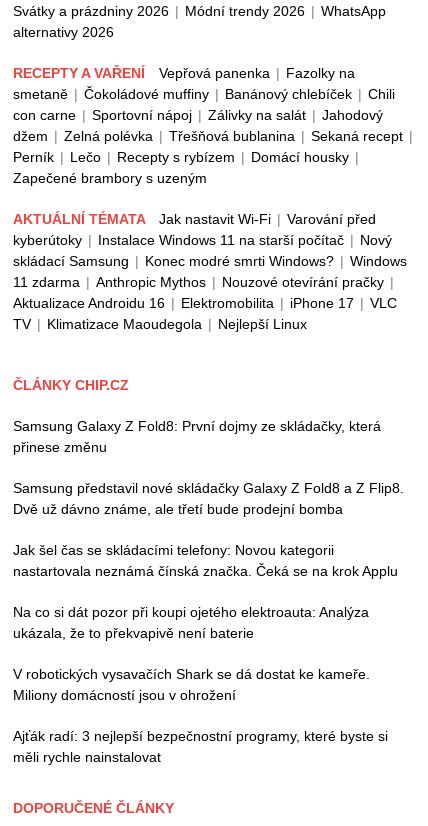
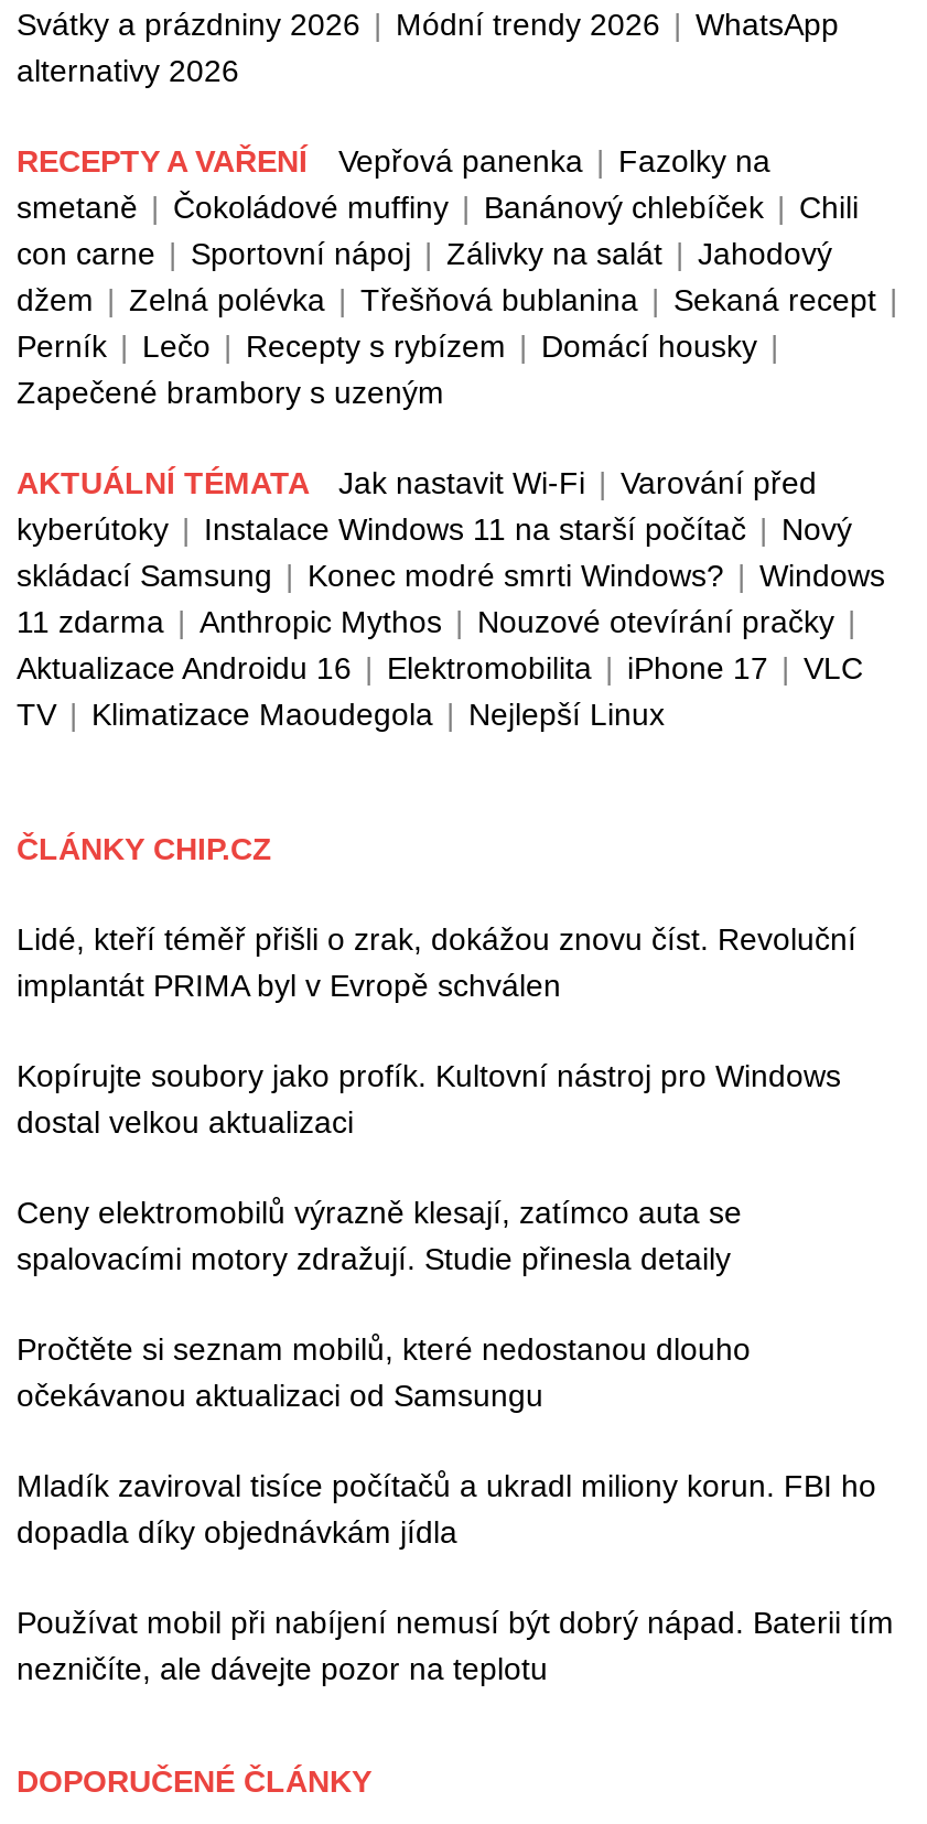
- Samsung Galaxy Z Fold8: První dojmy ze skládačky, která
- přinese změnu
+ Lidé, kteří téměř přišli o zrak, dokážou znovu číst. Revoluční
+ implantát PRIMA byl v Evropě schválen

- Samsung představil nové skládačky Galaxy Z Fold8 a Z Flip8.
- Dvě už dávno známe, ale třetí bude prodejní bomba
+ Kopírujte soubory jako profík. Kultovní nástroj pro Windows
+ dostal velkou aktualizaci

- Jak šel čas se skládacími telefony: Novou kategorii
- nastartovala neznámá čínská značka. Čeká se na krok Applu
+ Ceny elektromobilů výrazně klesají, zatímco auta se
+ spalovacími motory zdražují. Studie přinesla detaily

- Na co si dát pozor při koupi ojetého elektroauta: Analýza
- ukázala, že to překvapivě není baterie
+ Pročtěte si seznam mobilů, které nedostanou dlouho
+ očekávanou aktualizaci od Samsungu

- V robotických vysavačích Shark se dá dostat ke kameře.
- Miliony domácností jsou v ohrožení
+ Mladík zaviroval tisíce počítačů a ukradl miliony korun. FBI ho
+ dopadla díky objednávkám jídla

- Ajťák radí: 3 nejlepší bezpečnostní programy, které byste si
- měli rychle nainstalovat
+ Používat mobil při nabíjení nemusí být dobrý nápad. Baterii tím
+ nezničíte, ale dávejte pozor na teplotu
